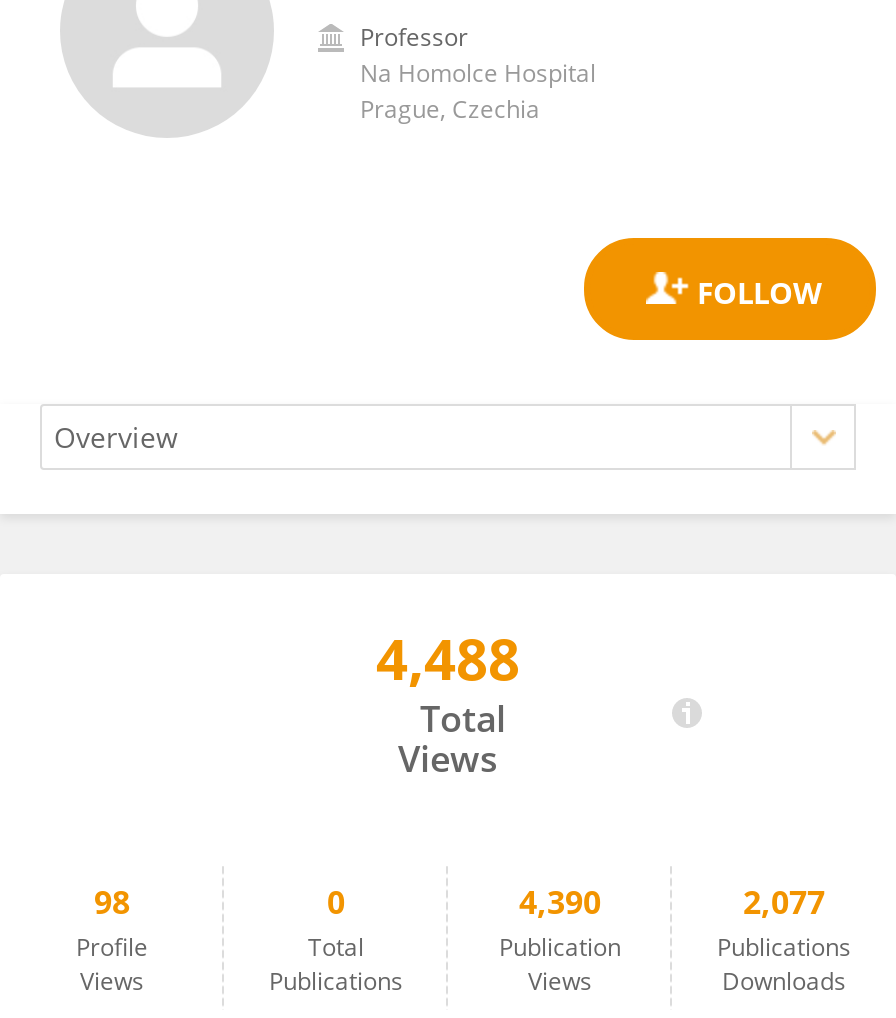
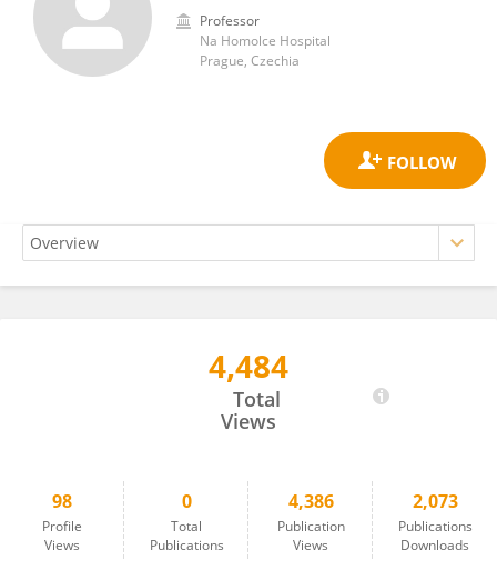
- 4,488
+ 4,484

- 4,390
+ 4,386

- 2,077
+ 2,073
